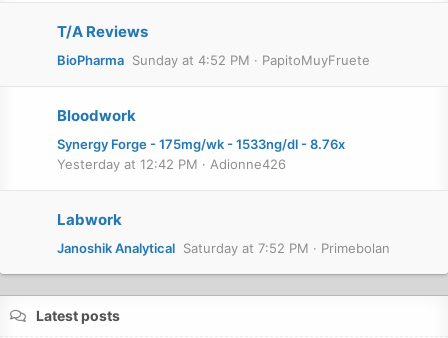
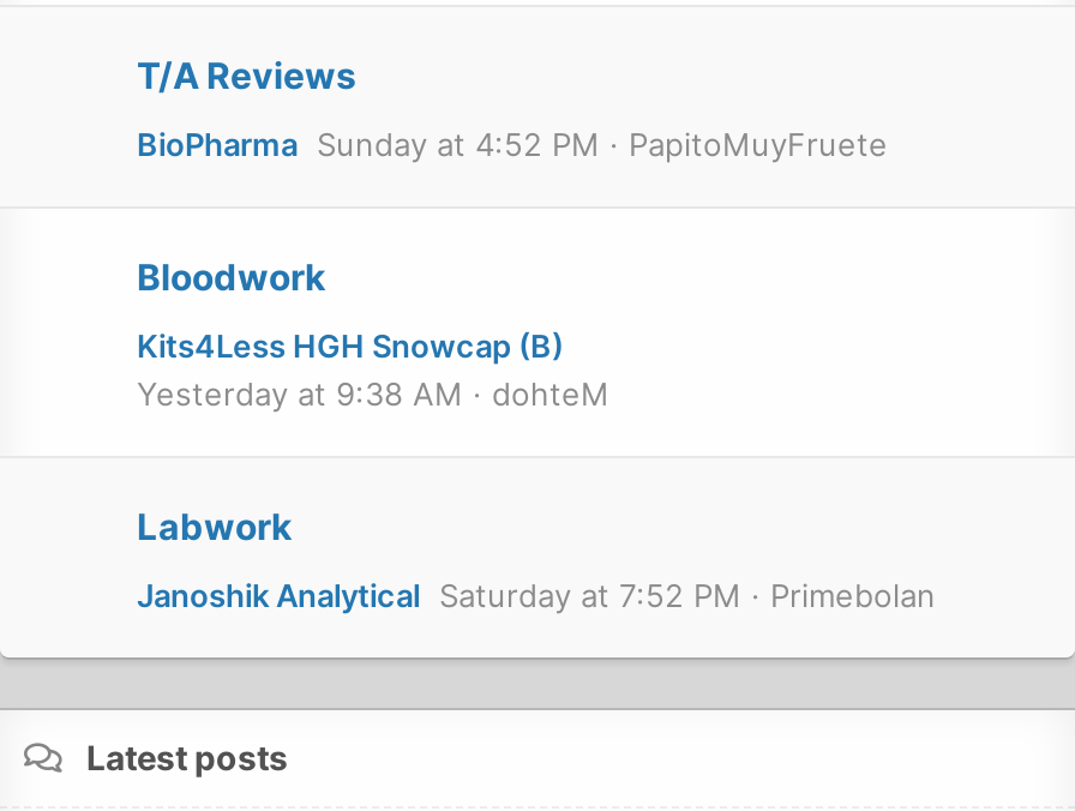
- Synergy Forge - 175mg/wk - 1533ng/dl - 8.76x
- Yesterday at 12:42 PM
- Adionne426
+ Kits4Less HGH Snowcap (B)
+ Yesterday at 9:38 AM
+ dohteM
